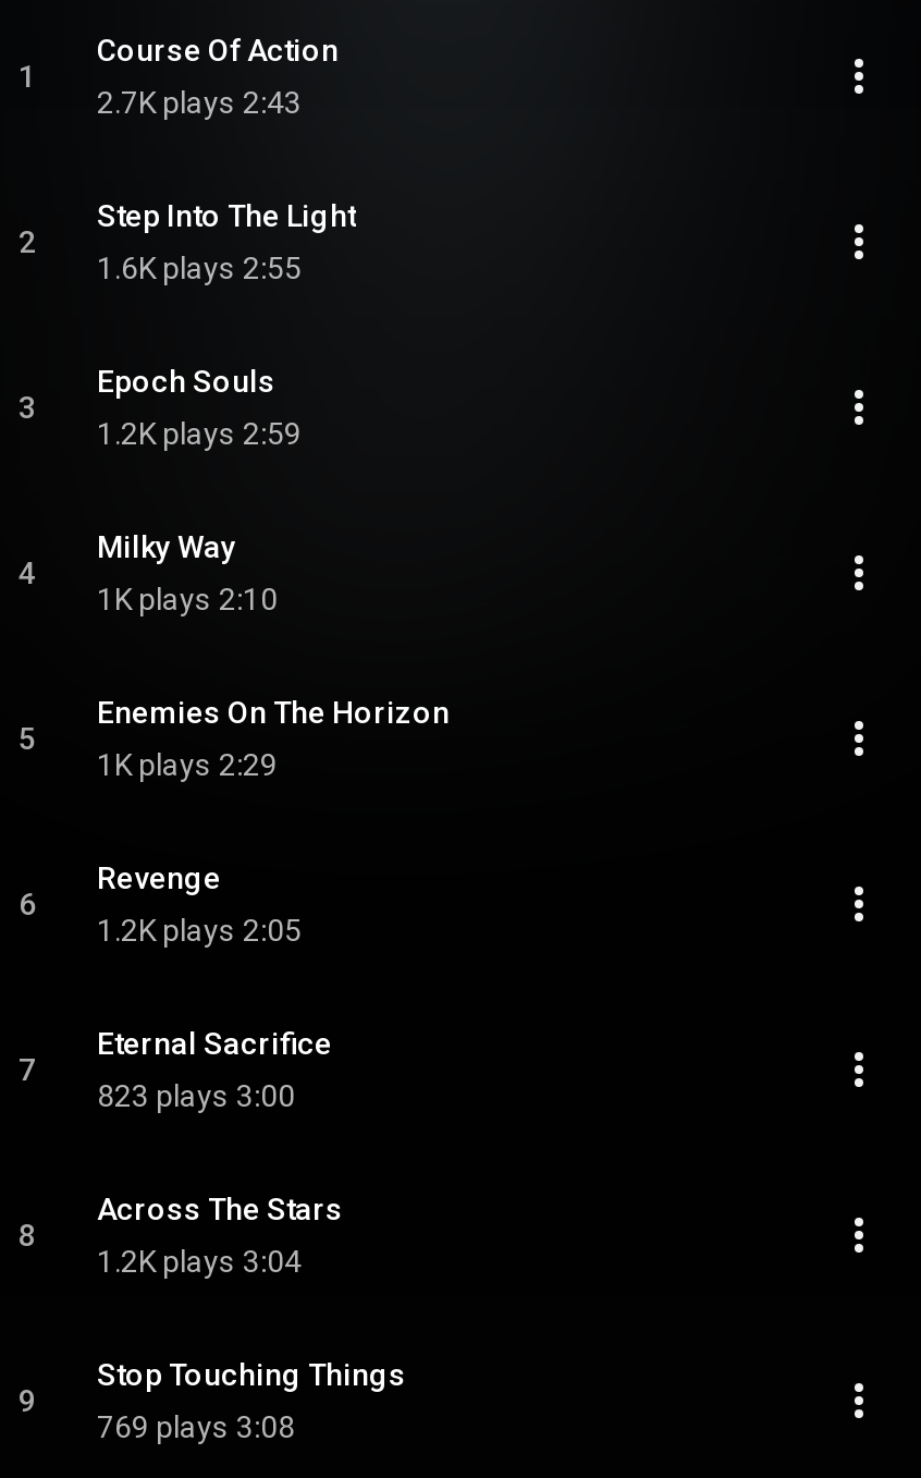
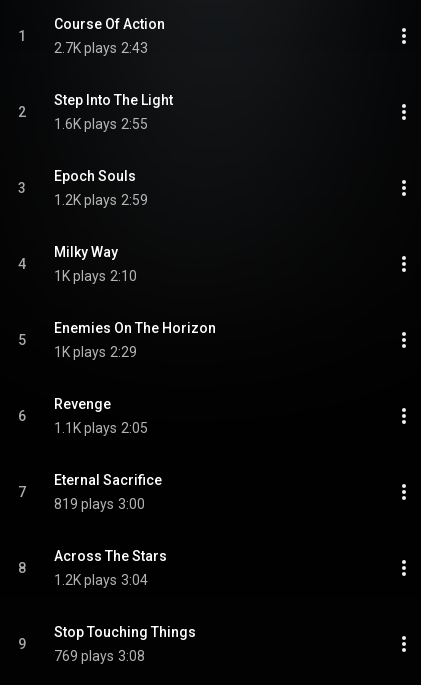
- 1.2K plays 2:05
+ 1.1K plays 2:05

- 823 plays 3:00
+ 819 plays 3:00
